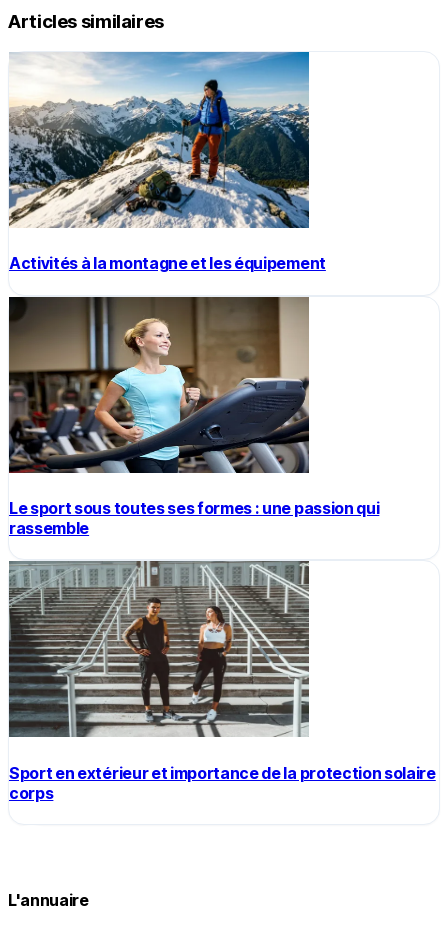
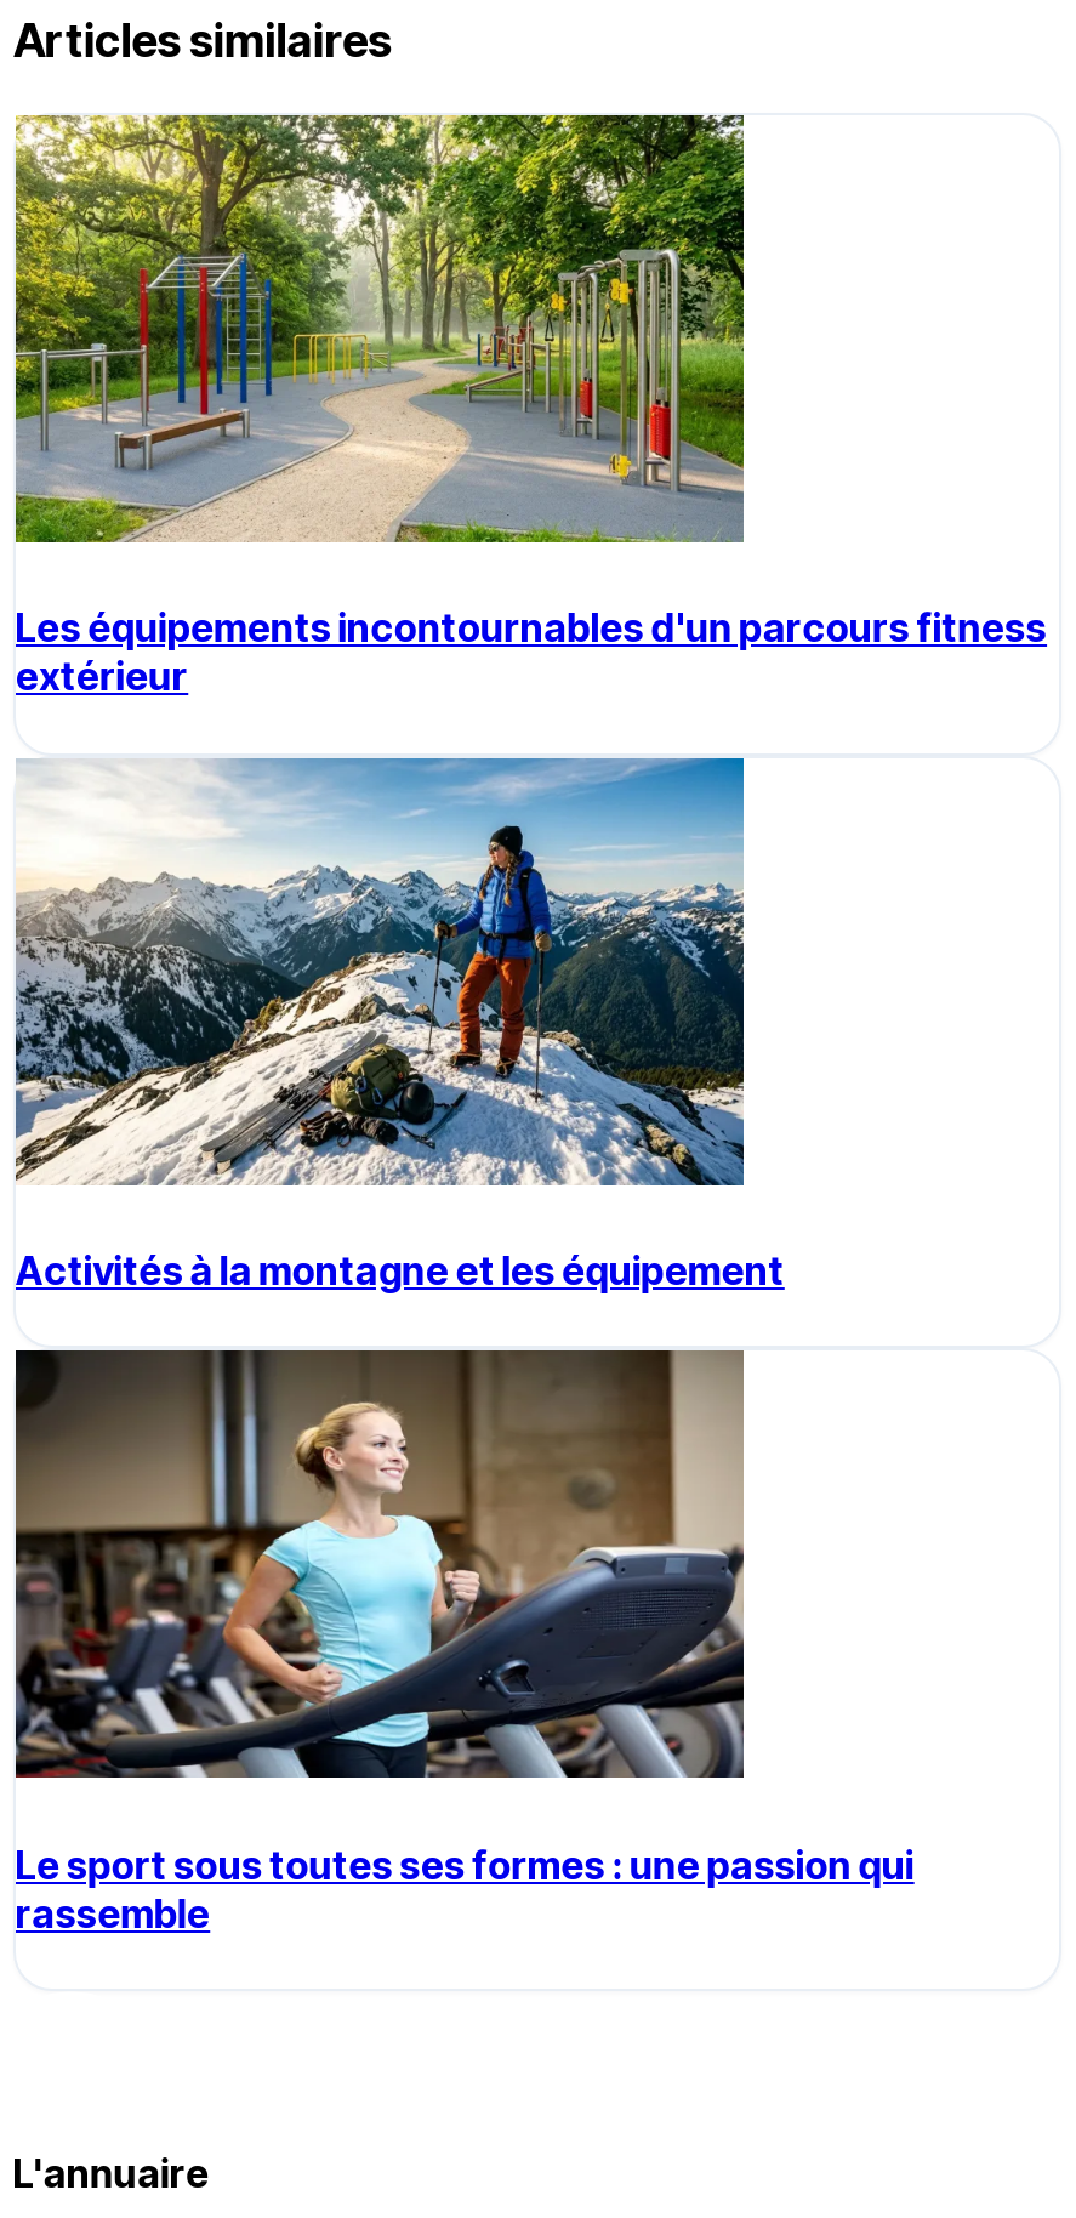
+ [image]
+ Les équipements incontournables d'un parcours fitness
+ extérieur

moved down: [image] | Activités à la montagne et les équipement | Le sport sous toutes ses formes : une passion qui | rassemble

- [image]
- Sport en extérieur et importance de la protection solaire
- corps
